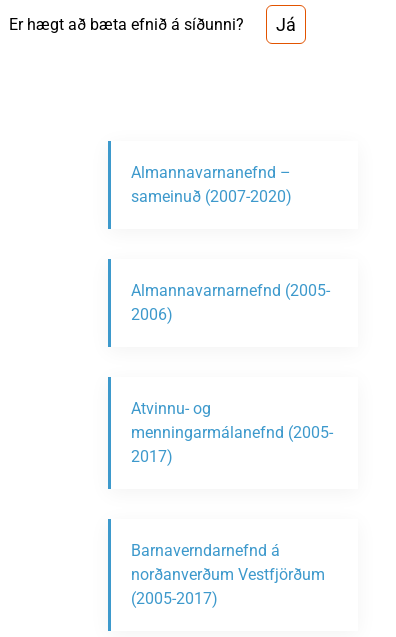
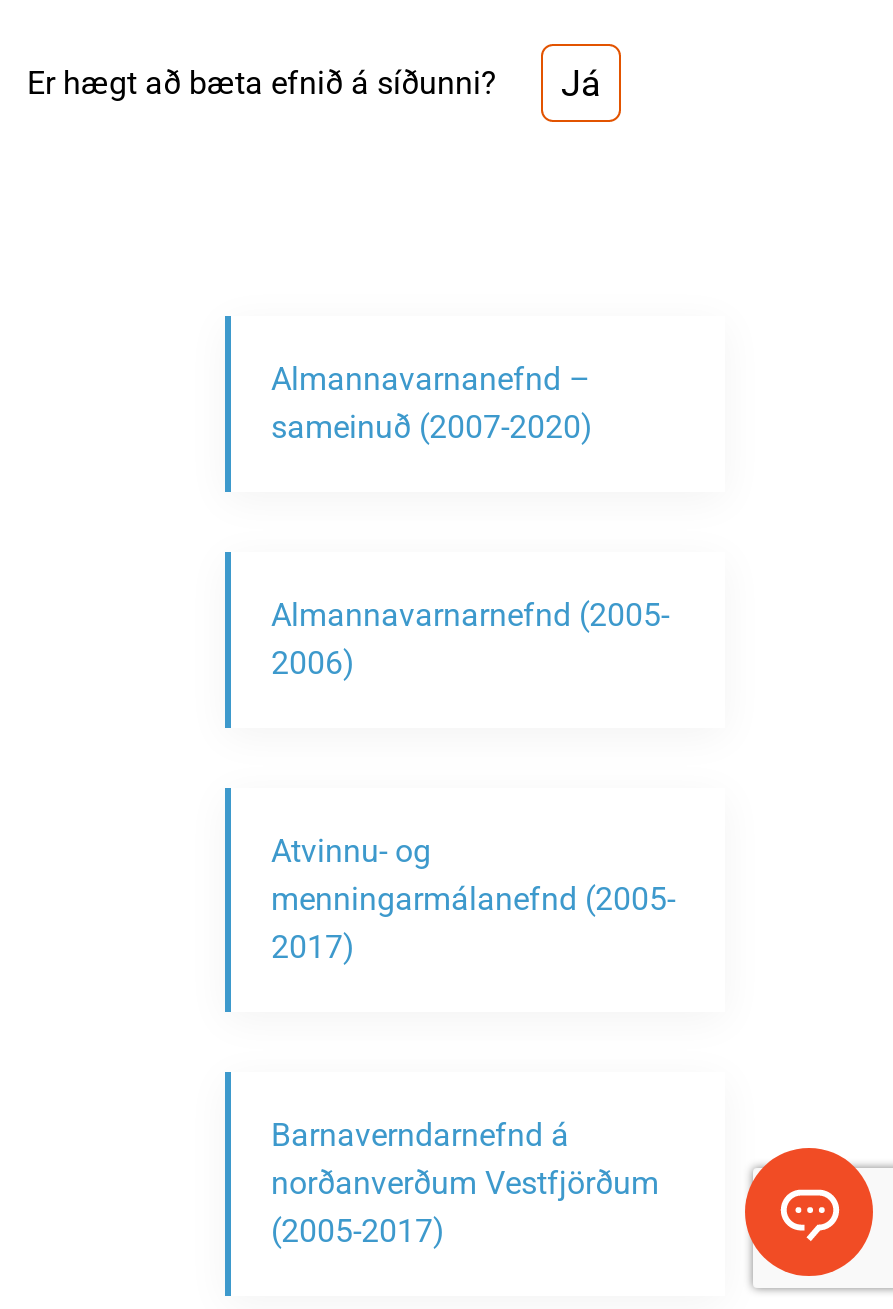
+ [image]
